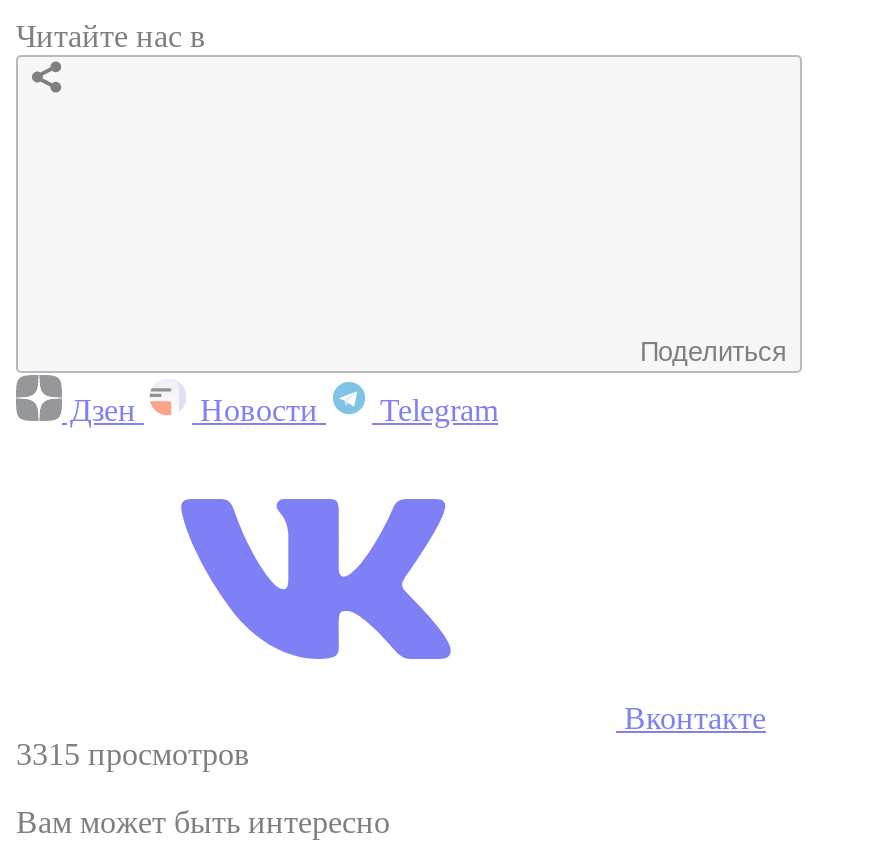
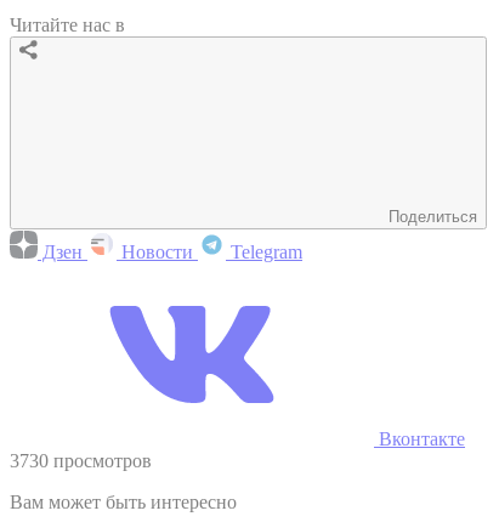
- 3315 просмотров
+ 3730 просмотров
